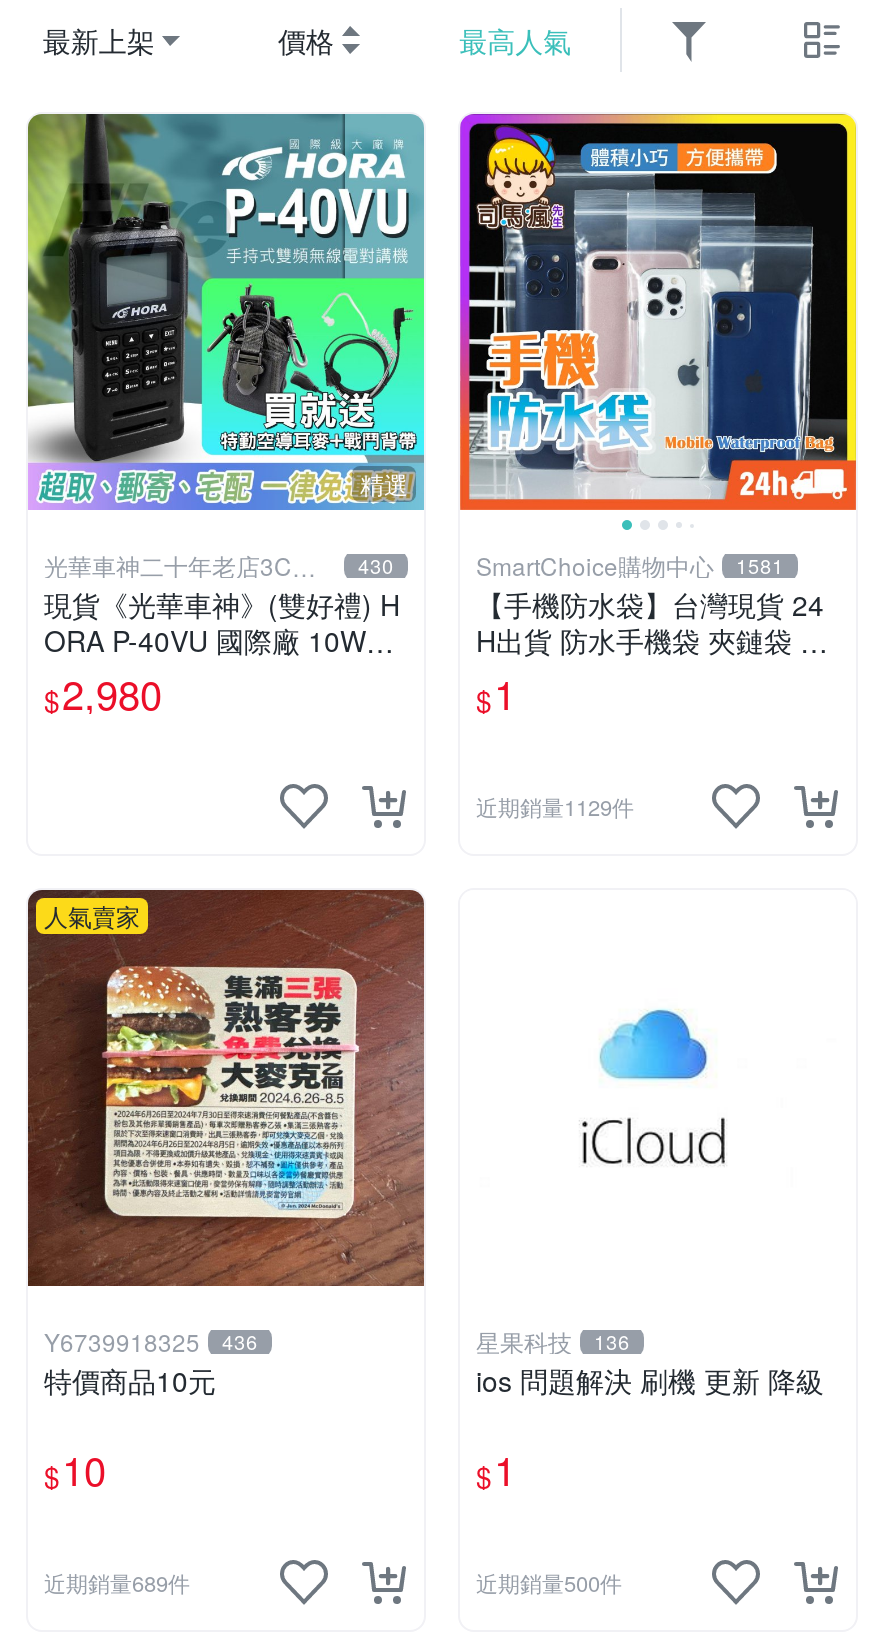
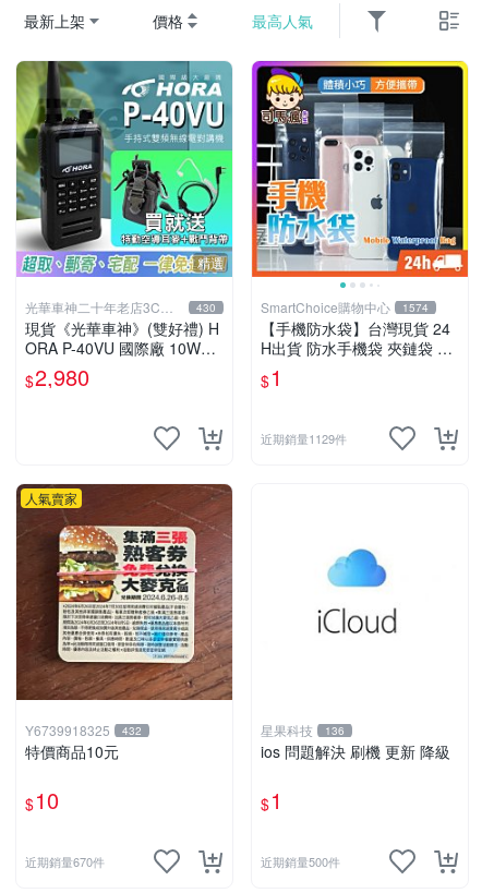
- SmartChoice購物中心 1581
+ SmartChoice購物中心 1574

- Y6739918325 436
+ Y6739918325 432

- 近期銷量689件
+ 近期銷量670件
